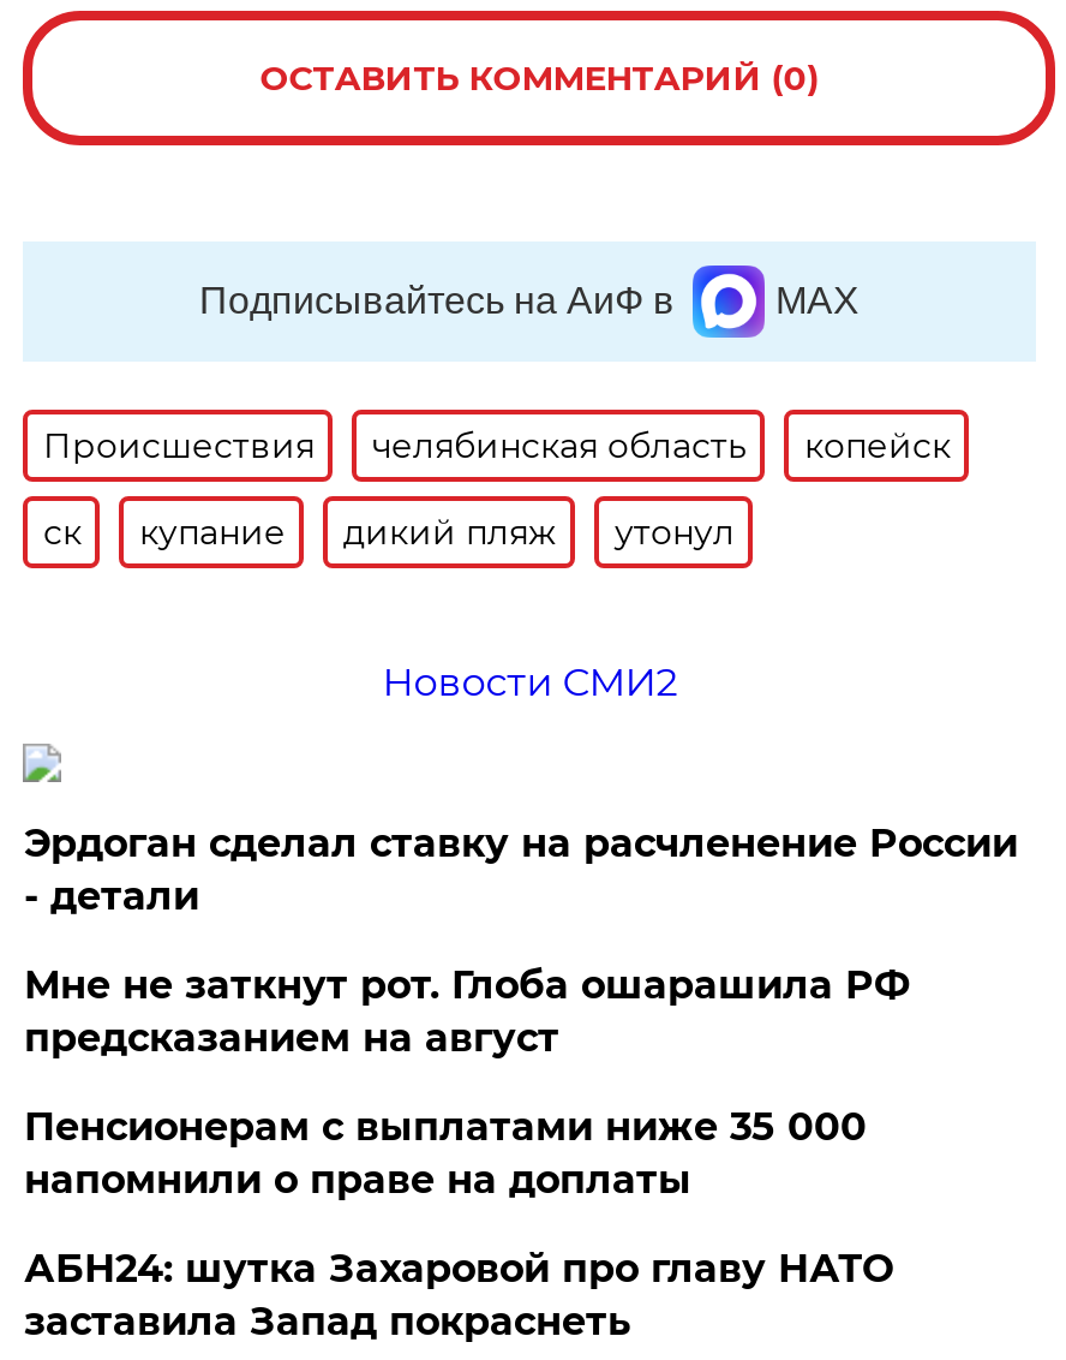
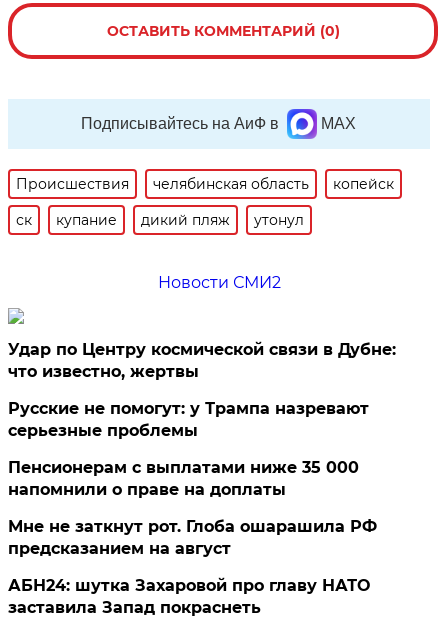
+ Русские не помогут: у Трампа назревают
+ серьезные проблемы

- Эрдоган сделал ставку на расчленение России
- - детали
+ Удар по Центру космической связи в Дубне:
+ что известно, жертвы

moved down: Мне не заткнут рот. Глоба ошарашила РФ | предсказанием на август
